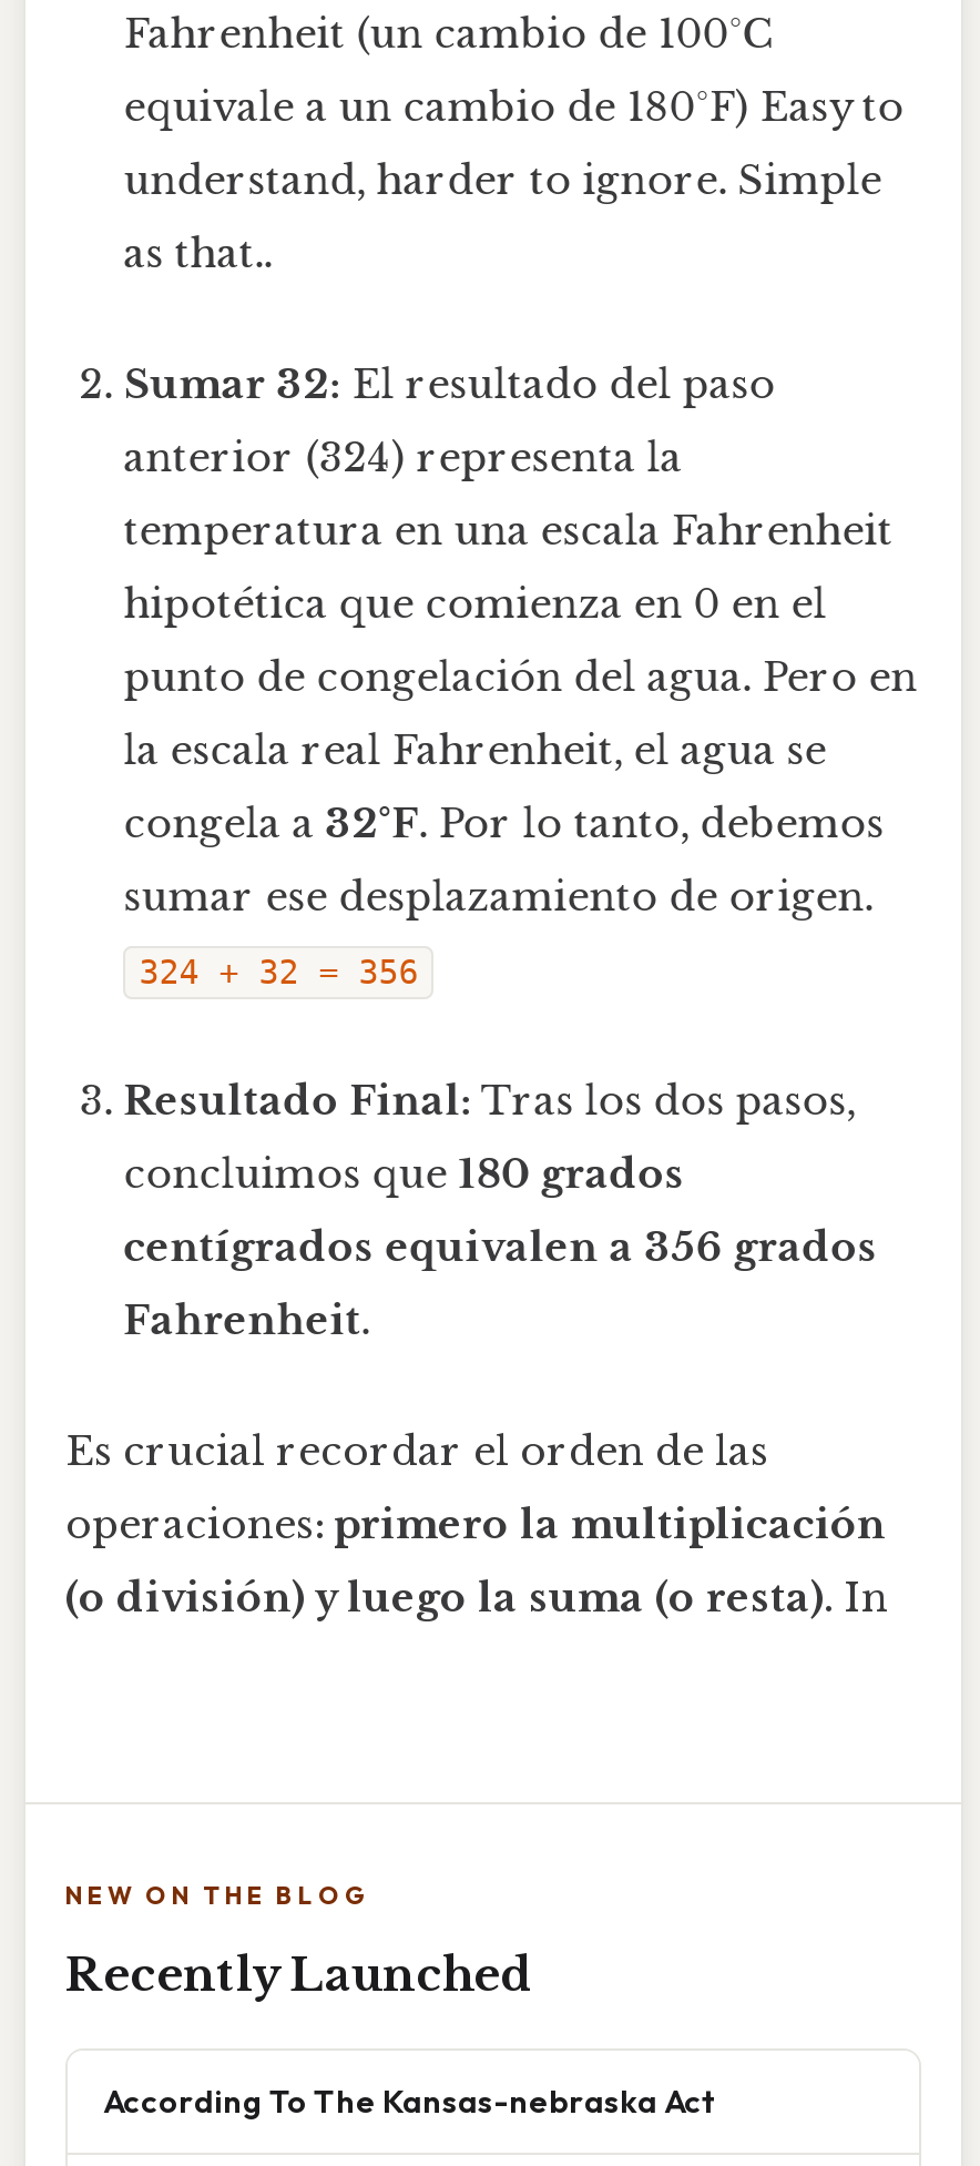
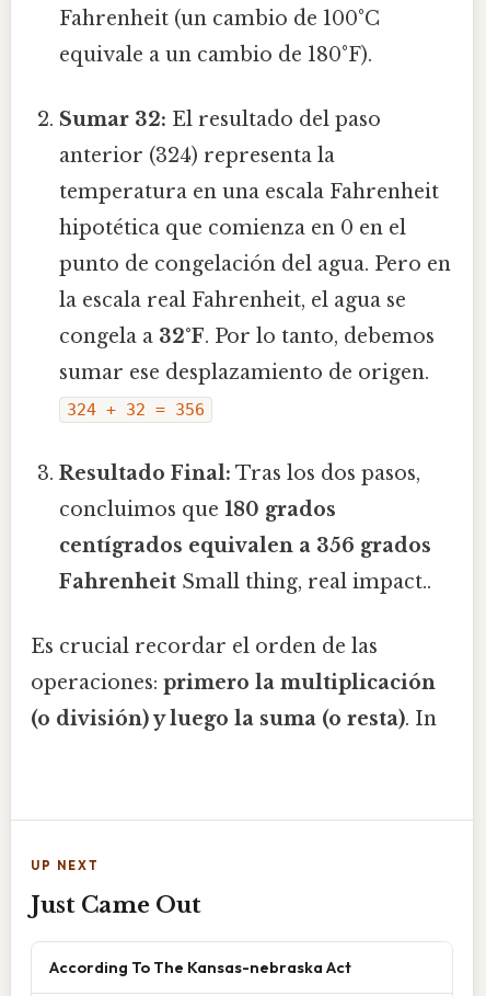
- equivale a un cambio de 180°F) Easy to
- understand, harder to ignore. Simple
- as that..
+ equivale a un cambio de 180°F).

- Fahrenheit.
+ Fahrenheit Small thing, real impact..

- NEW ON THE BLOG
+ UP NEXT

- Recently Launched
+ Just Came Out
